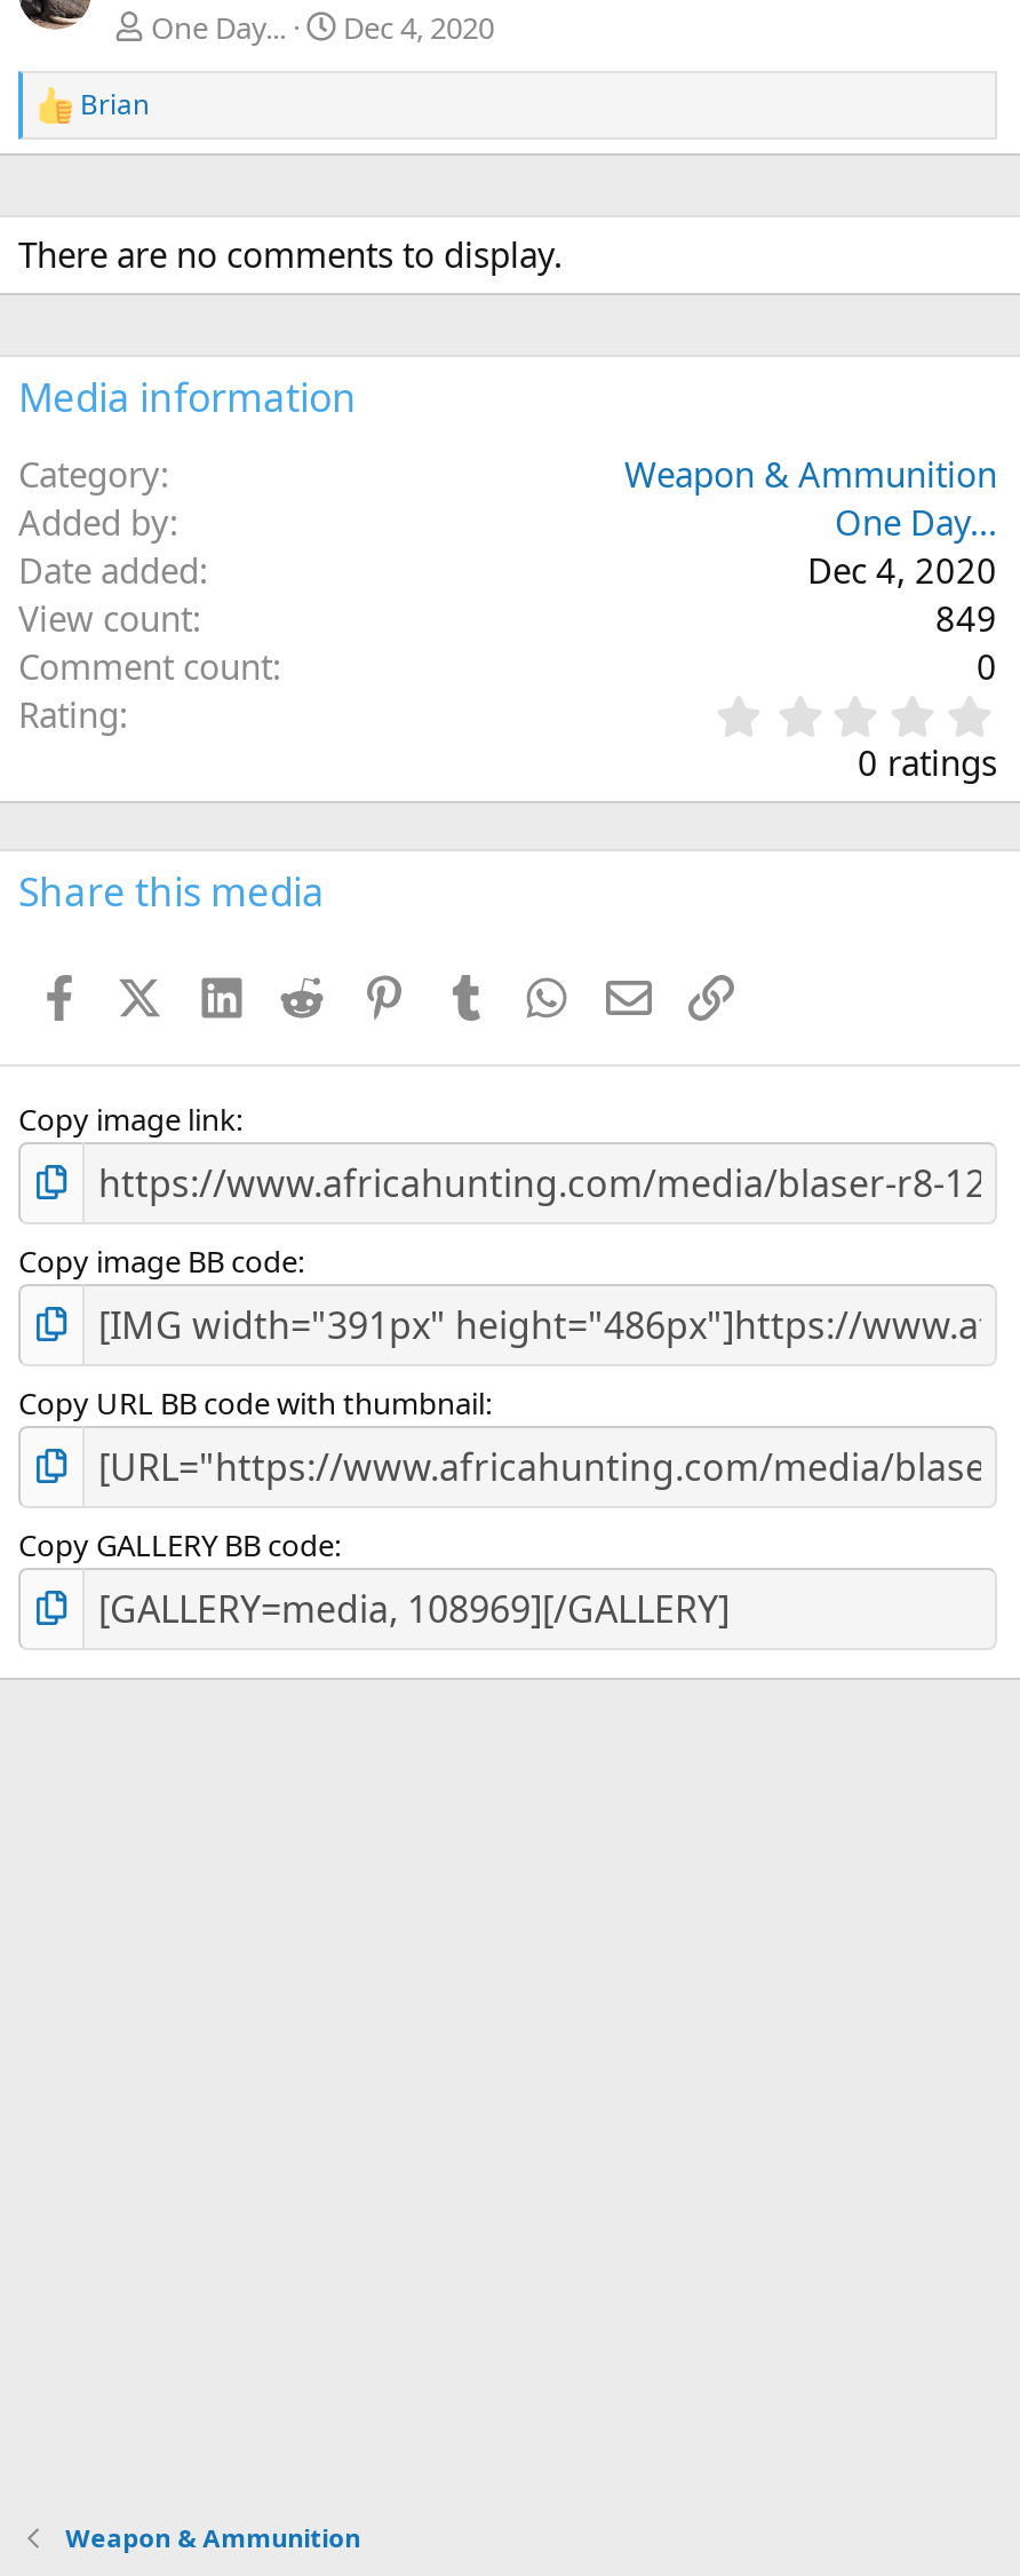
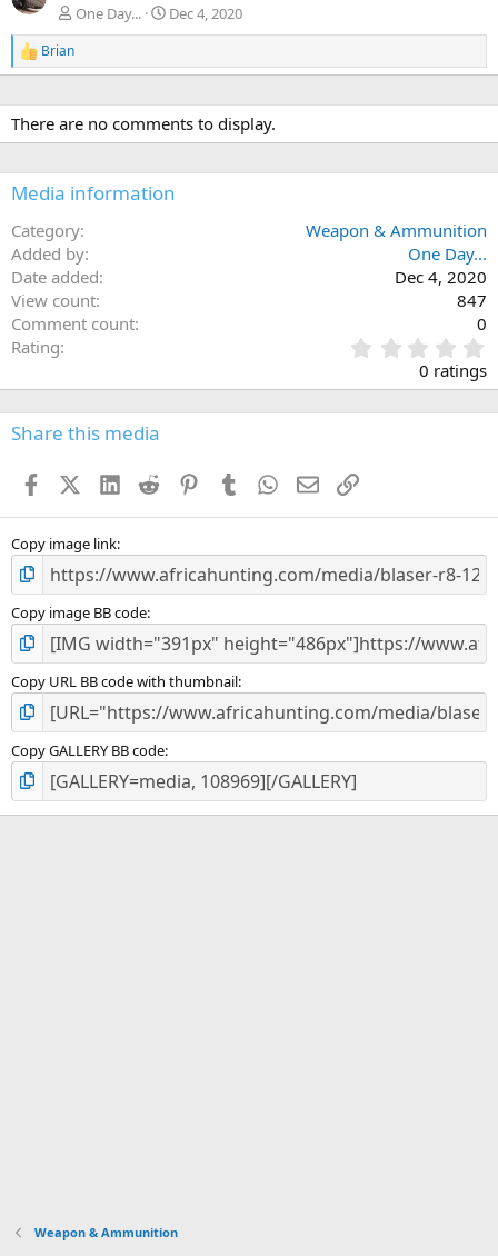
- 849
+ 847
